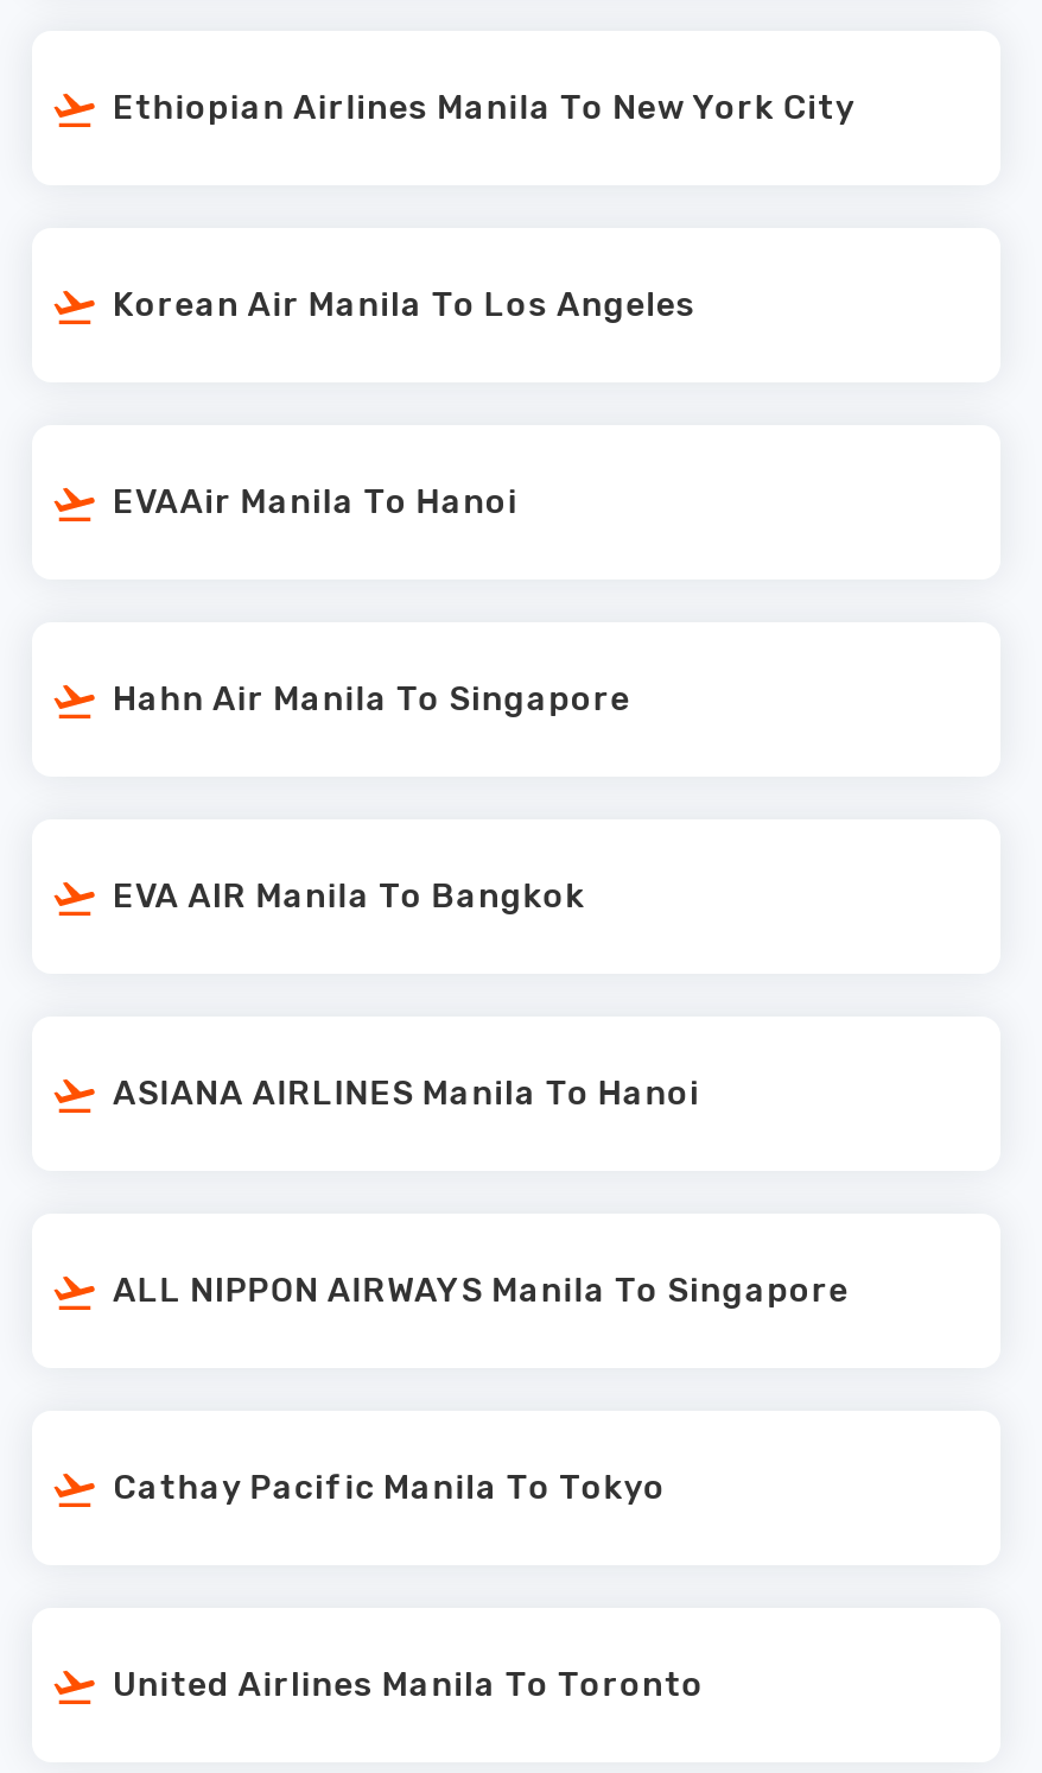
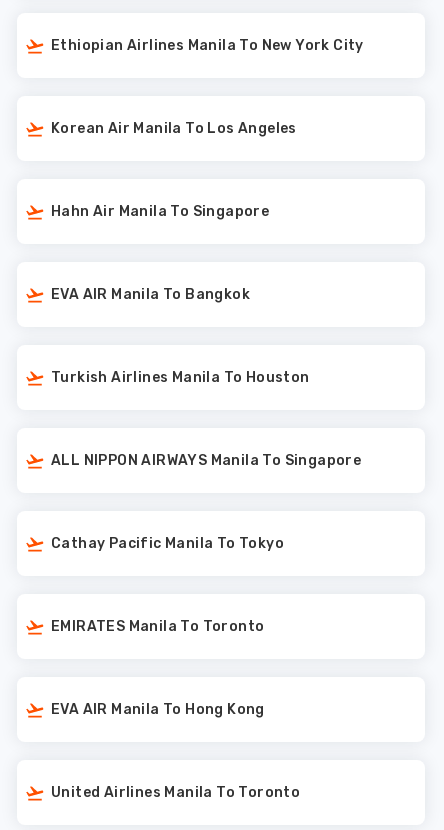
- EVAAir Manila To Hanoi

moved up: Hahn Air Manila To Singapore | EVA AIR Manila To Bangkok

- ASIANA AIRLINES Manila To Hanoi
+ Turkish Airlines Manila To Houston

moved up: ALL NIPPON AIRWAYS Manila To Singapore | Cathay Pacific Manila To Tokyo

+ EMIRATES Manila To Toronto

+ EVA AIR Manila To Hong Kong
